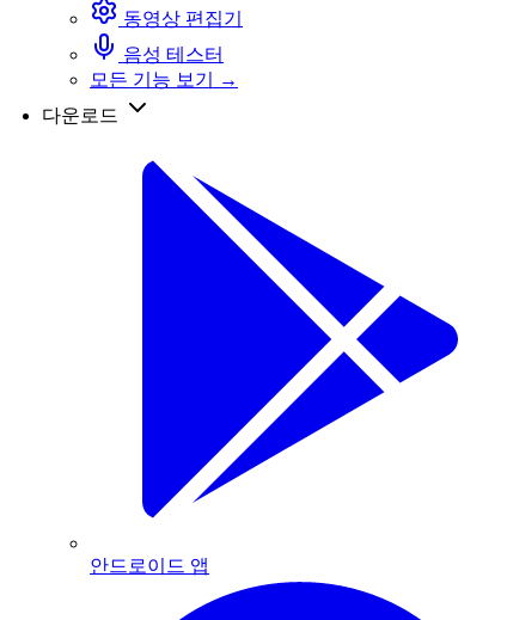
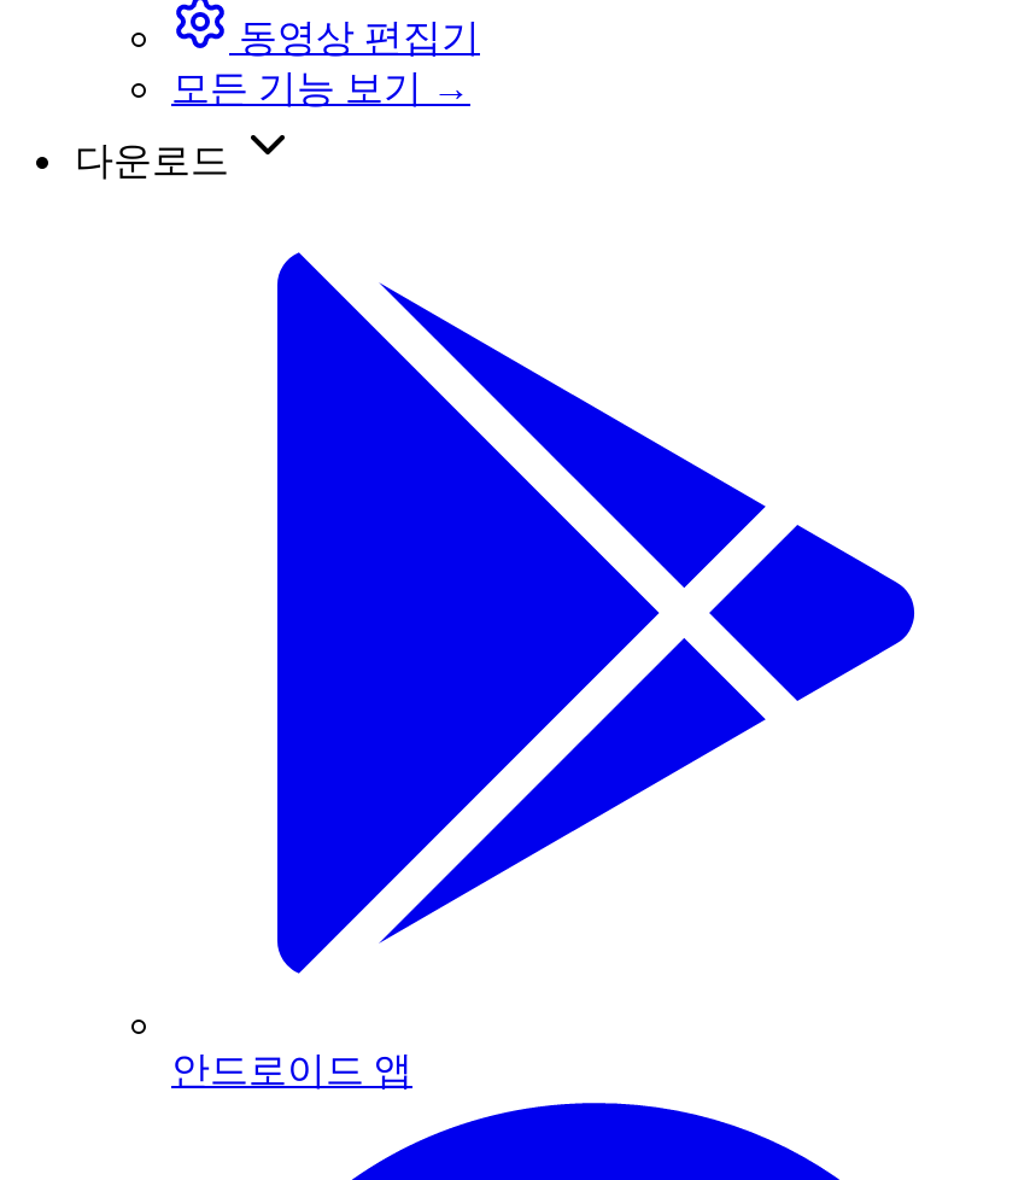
- 음성 테스터
